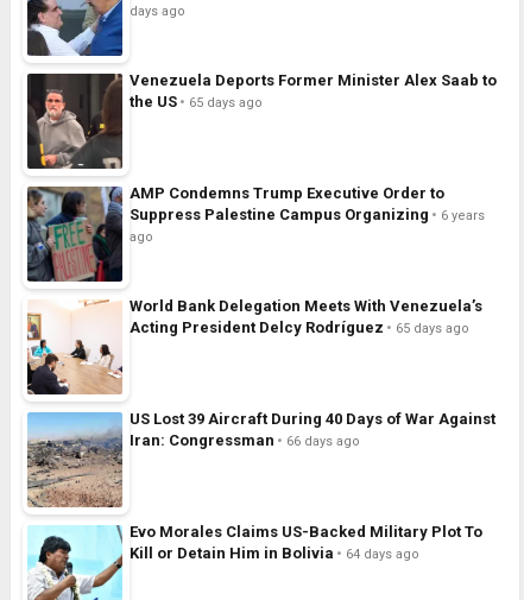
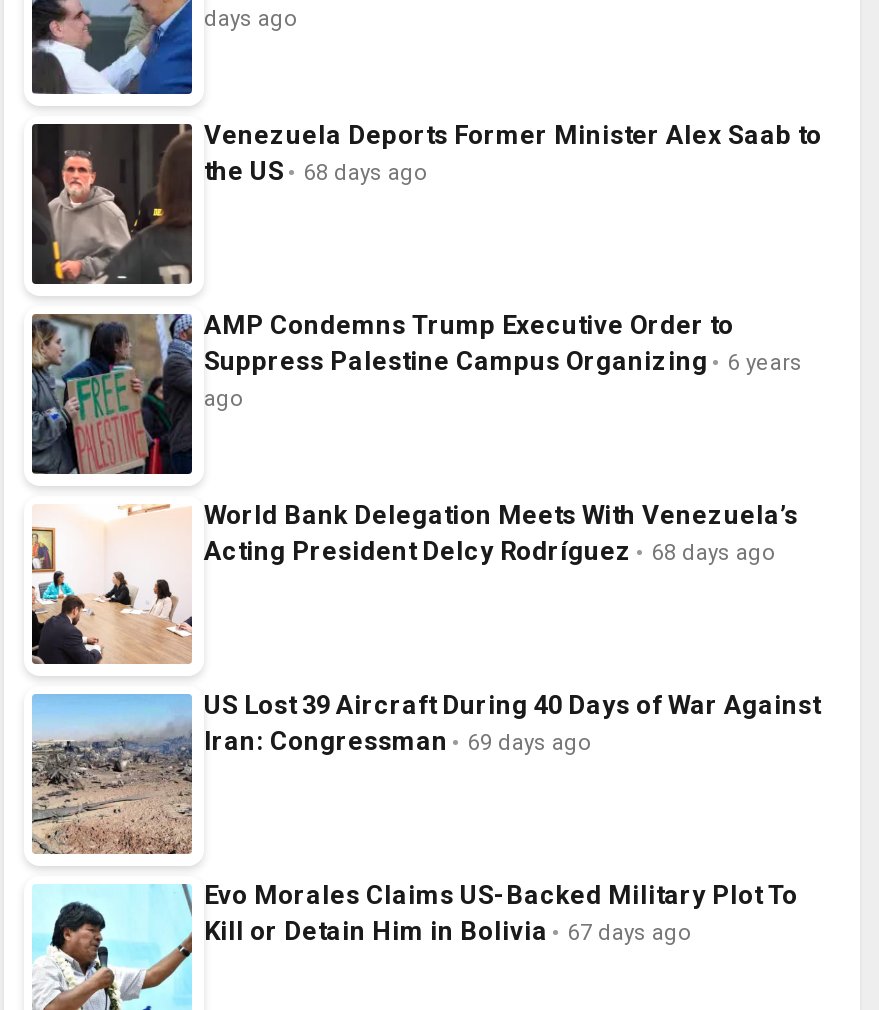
- the US 65 days ago
+ the US 68 days ago

- Acting President Delcy Rodríguez 65 days ago
+ Acting President Delcy Rodríguez 68 days ago

- Iran: Congressman 66 days ago
+ Iran: Congressman 69 days ago

- Kill or Detain Him in Bolivia 64 days ago
+ Kill or Detain Him in Bolivia 67 days ago
